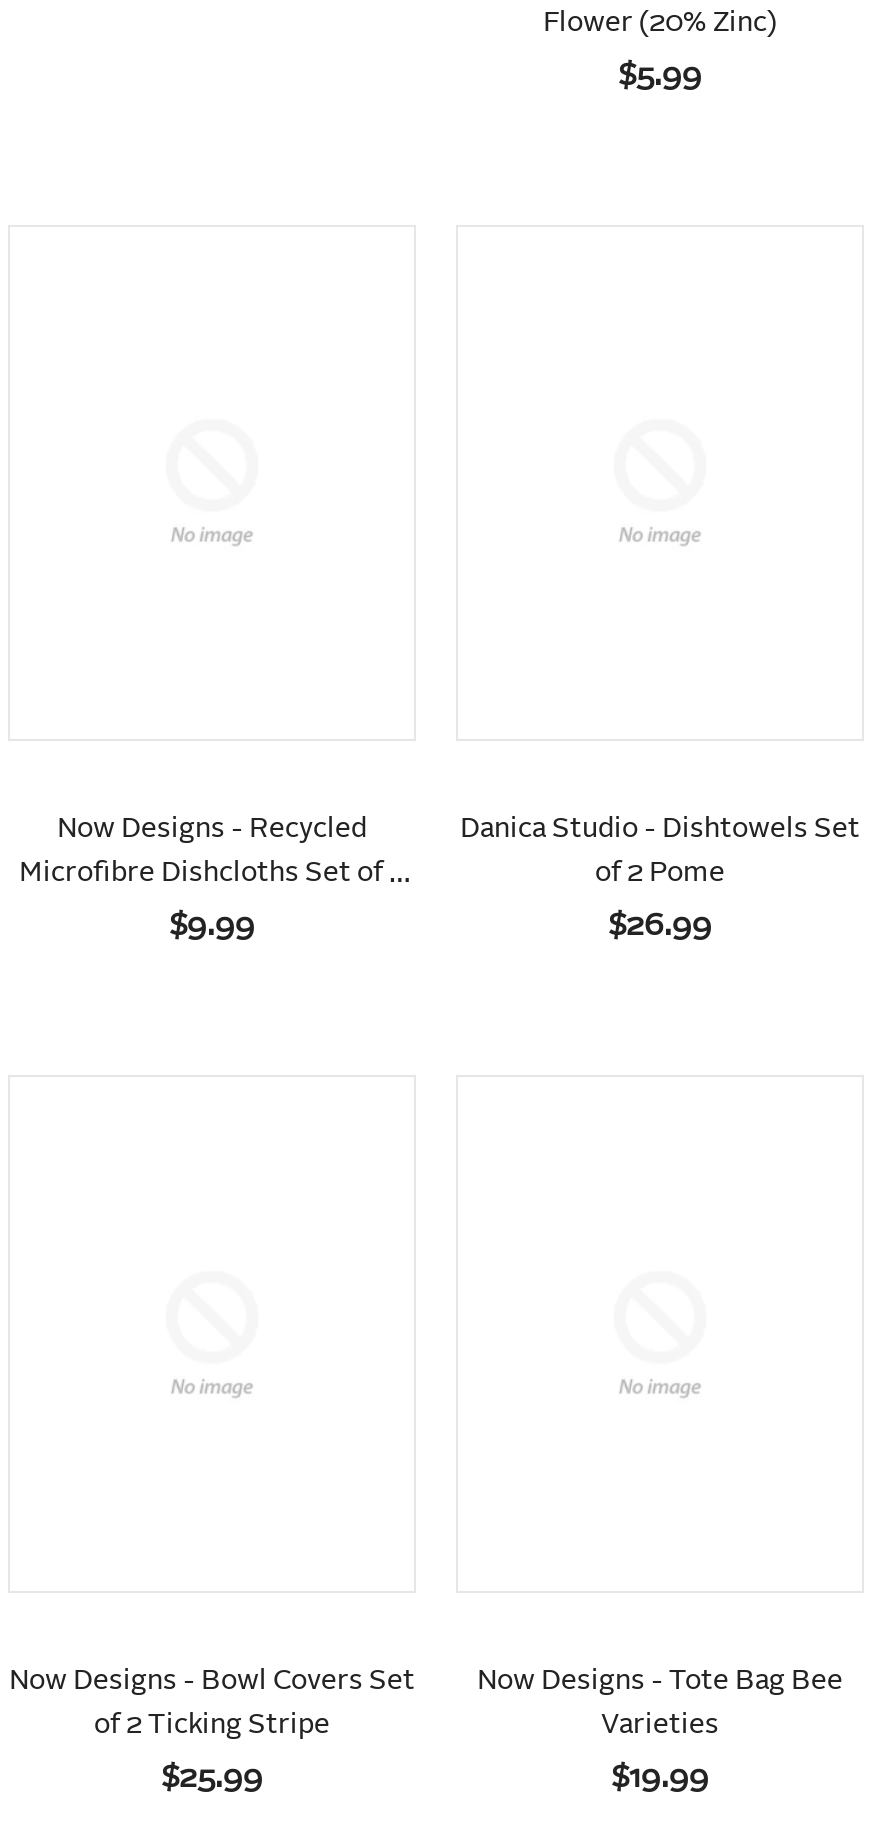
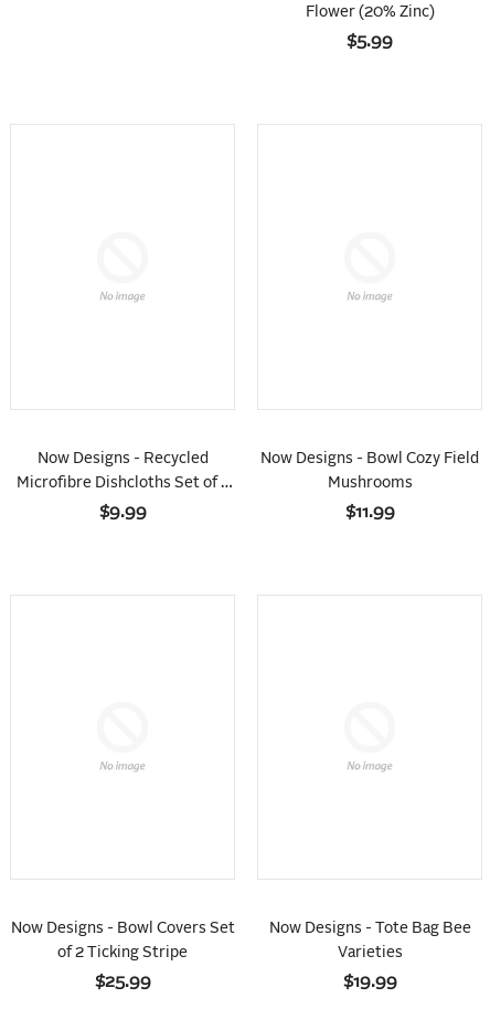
- Danica Studio - Dishtowels Set
+ Now Designs - Bowl Cozy Field

- of 2 Pome
+ Mushrooms

- $26.99
+ $11.99
